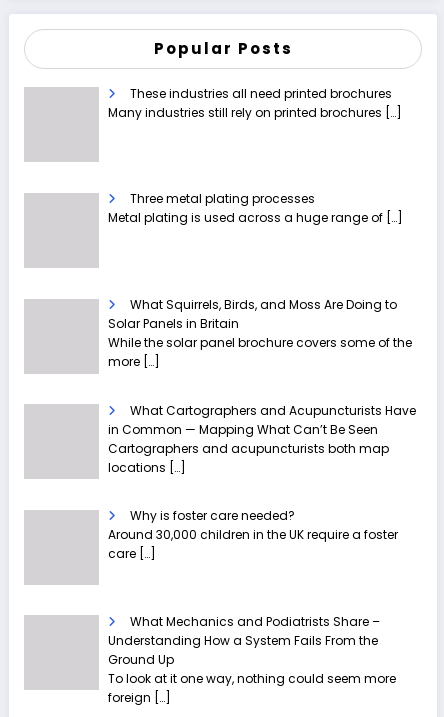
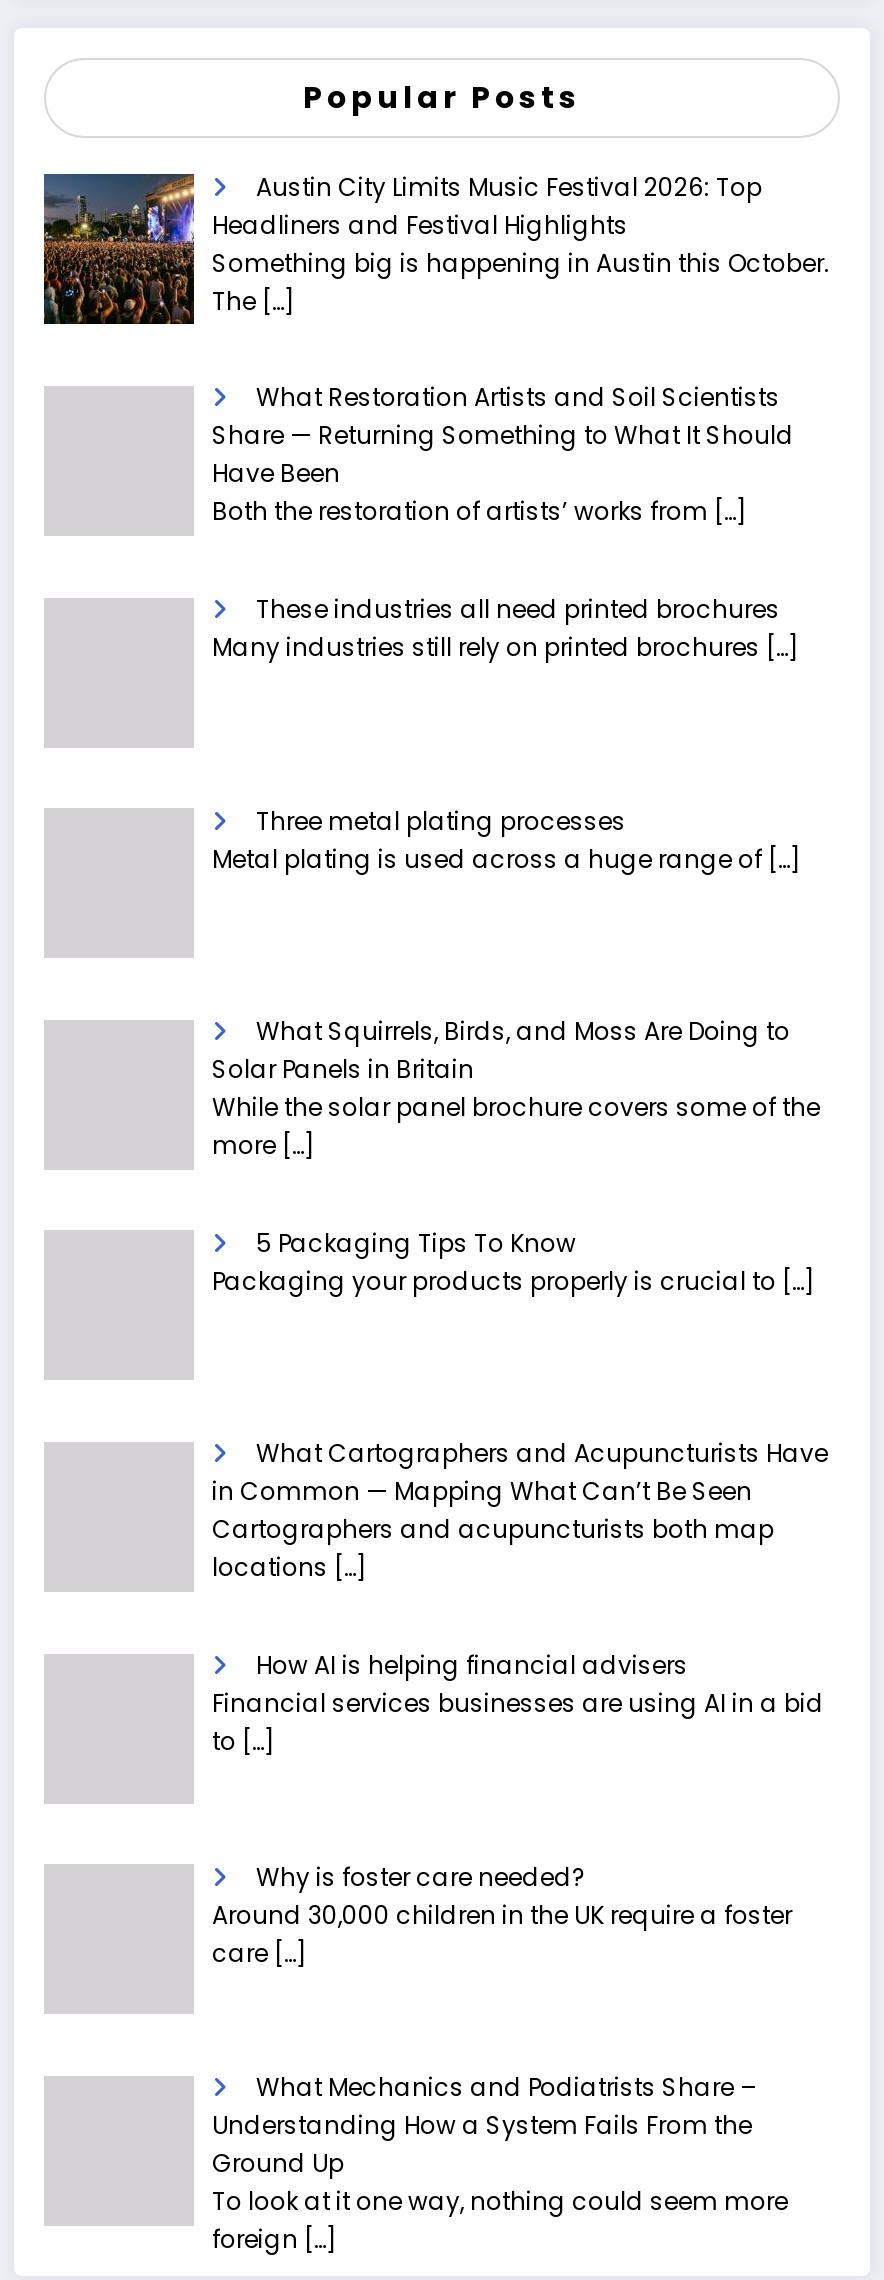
+ [image]
+ Austin City Limits Music Festival 2026: Top
+ Headliners and Festival Highlights
+ Something big is happening in Austin this October.
+ The […]
+ What Restoration Artists and Soil Scientists
+ Share — Returning Something to What It Should
+ Have Been
+ Both the restoration of artists’ works from […]

+ 5 Packaging Tips To Know
+ Packaging your products properly is crucial to […]

+ How AI is helping financial advisers
+ Financial services businesses are using AI in a bid
+ to […]
